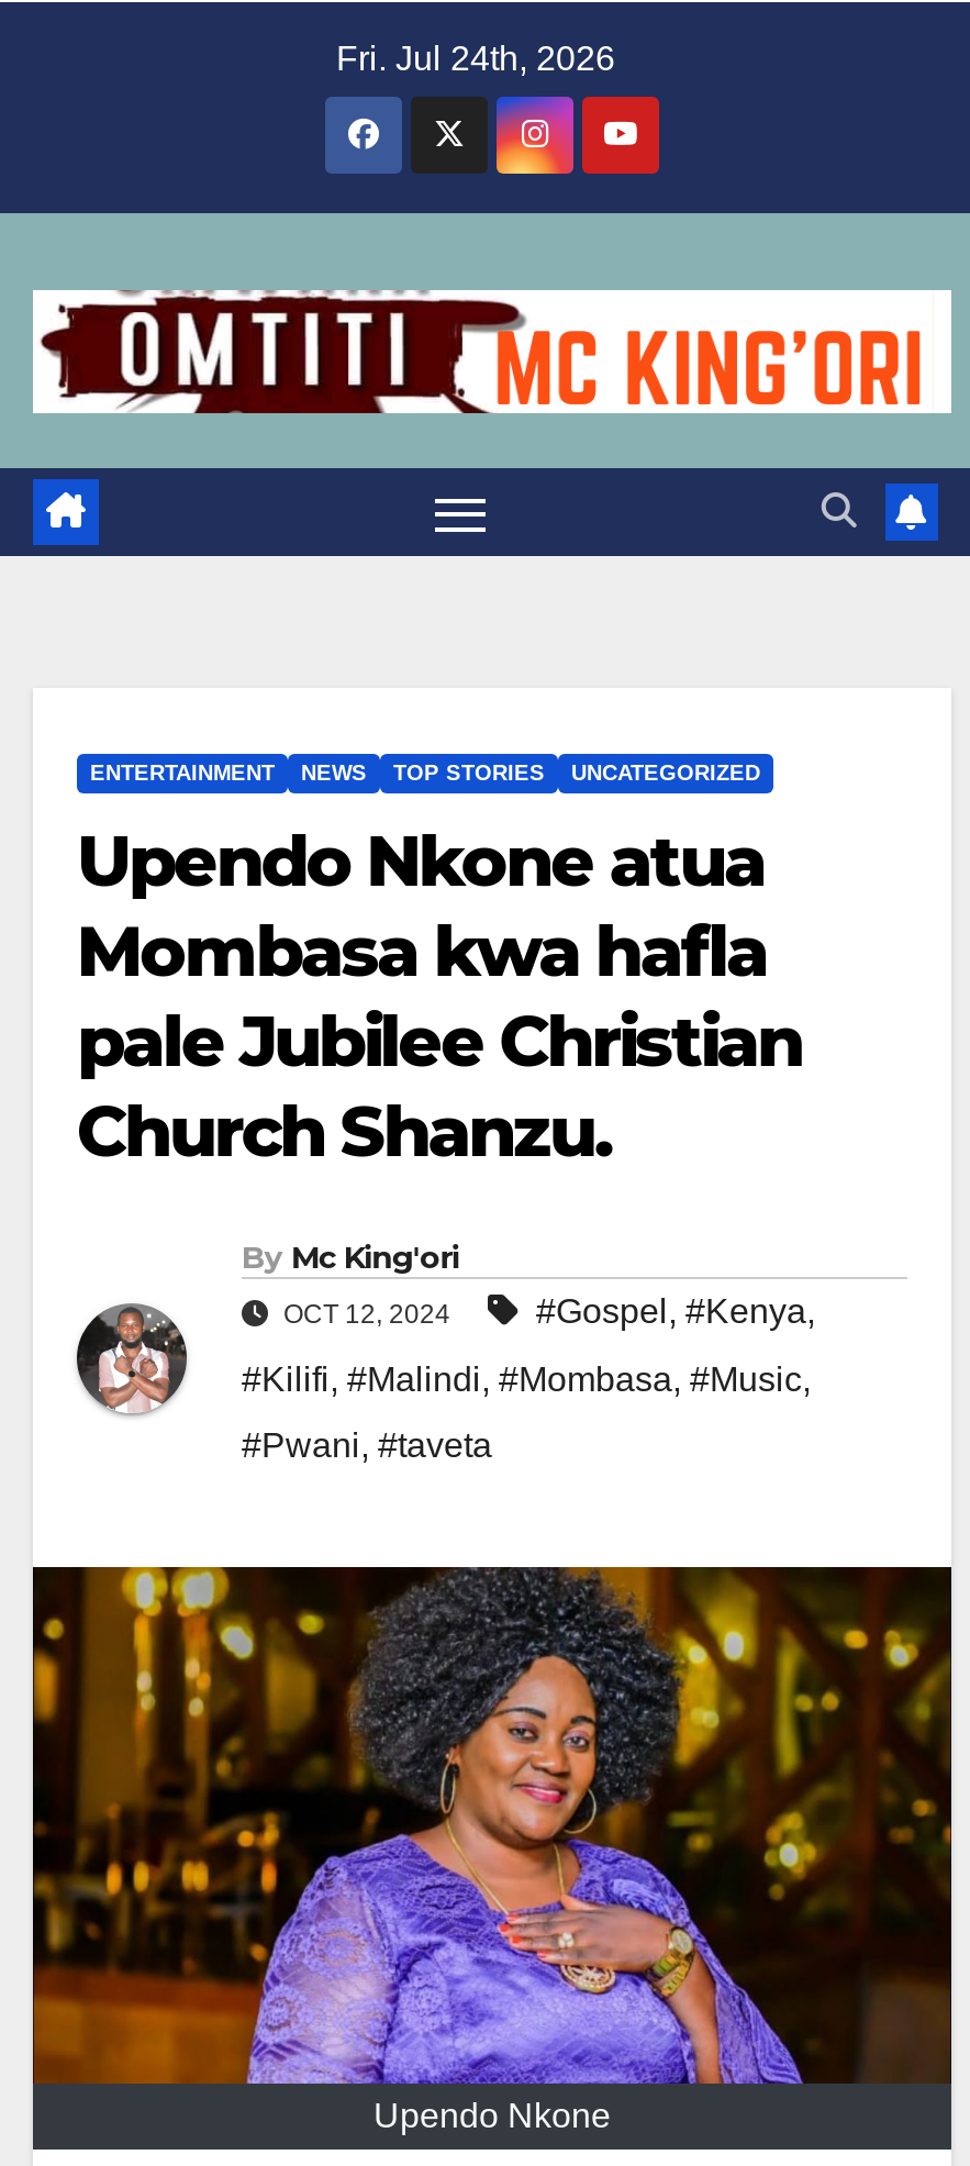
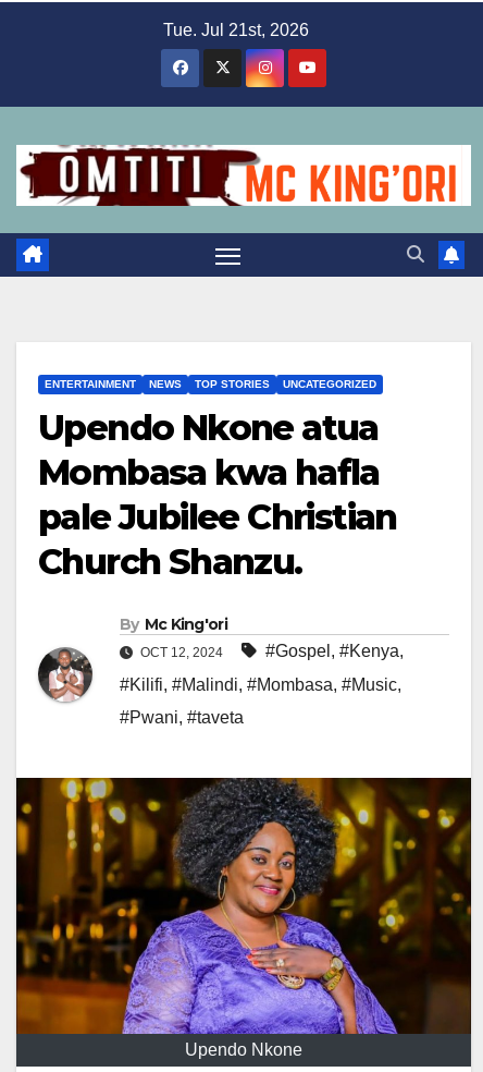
- Fri. Jul 24th, 2026
+ Tue. Jul 21st, 2026
